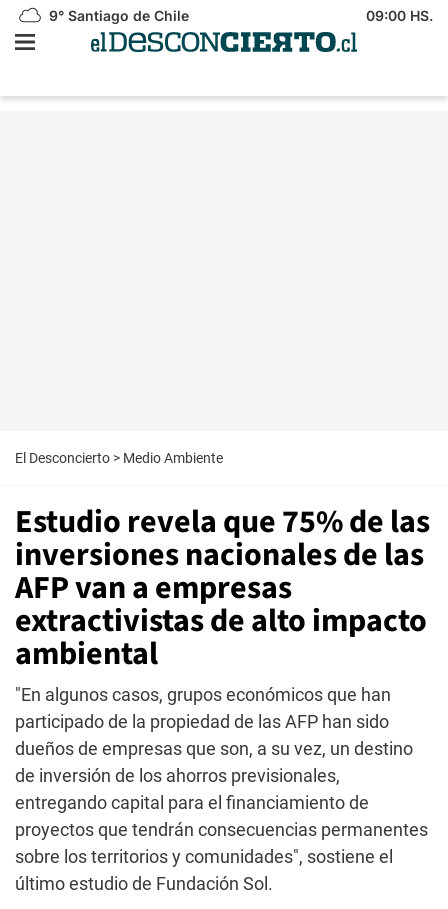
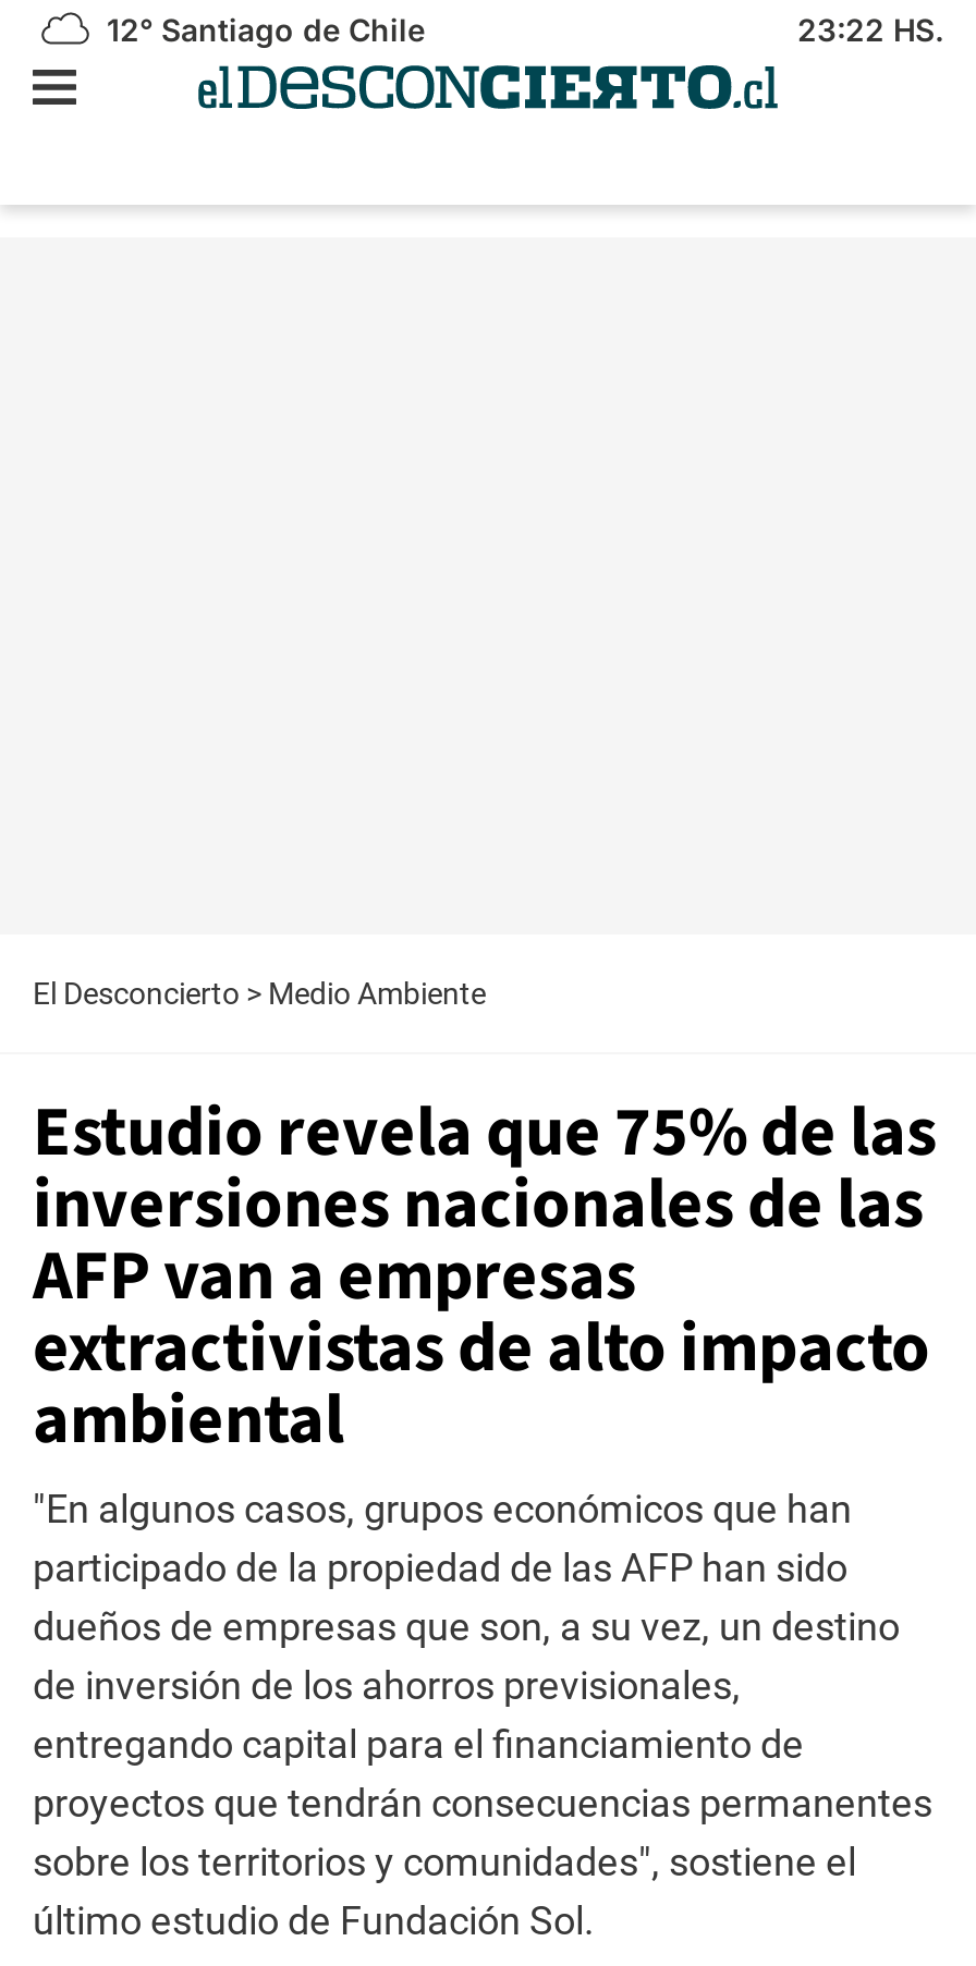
- 9° Santiago de Chile
+ 12° Santiago de Chile

- 09:00 HS.
+ 23:22 HS.
